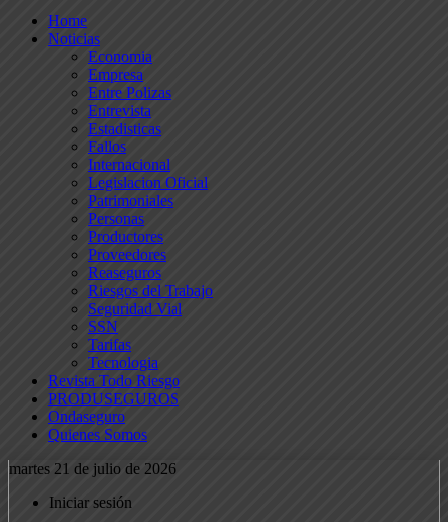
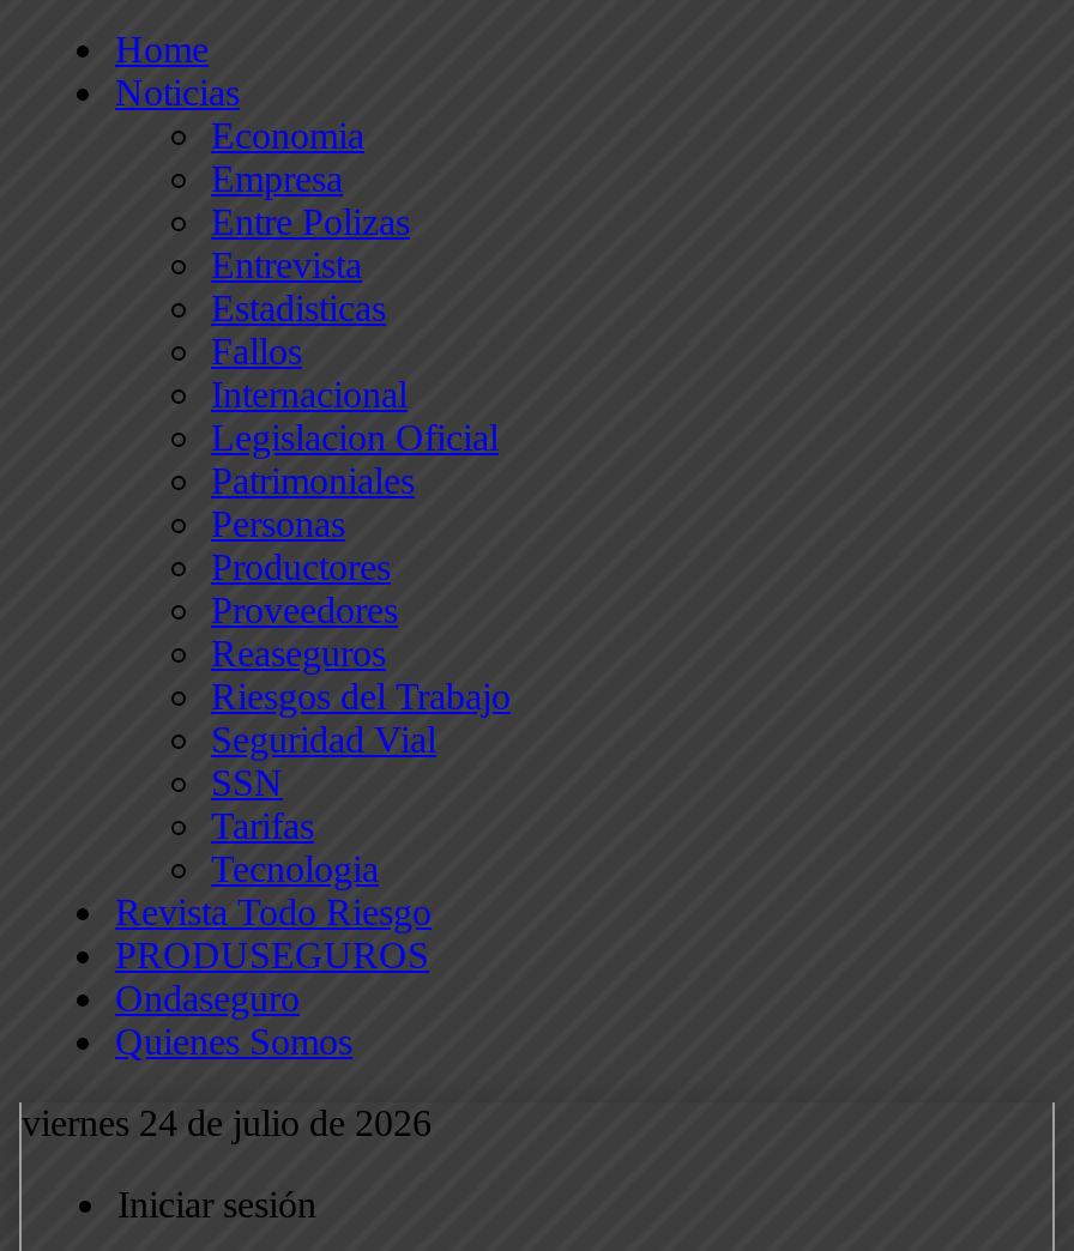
- martes 21 de julio de 2026
+ viernes 24 de julio de 2026
